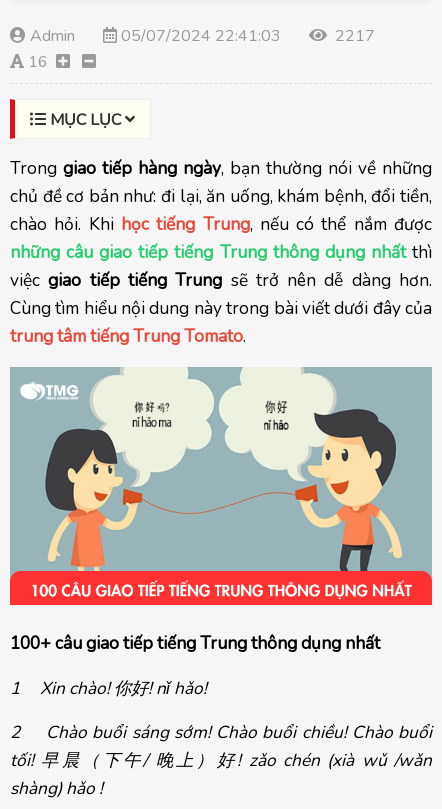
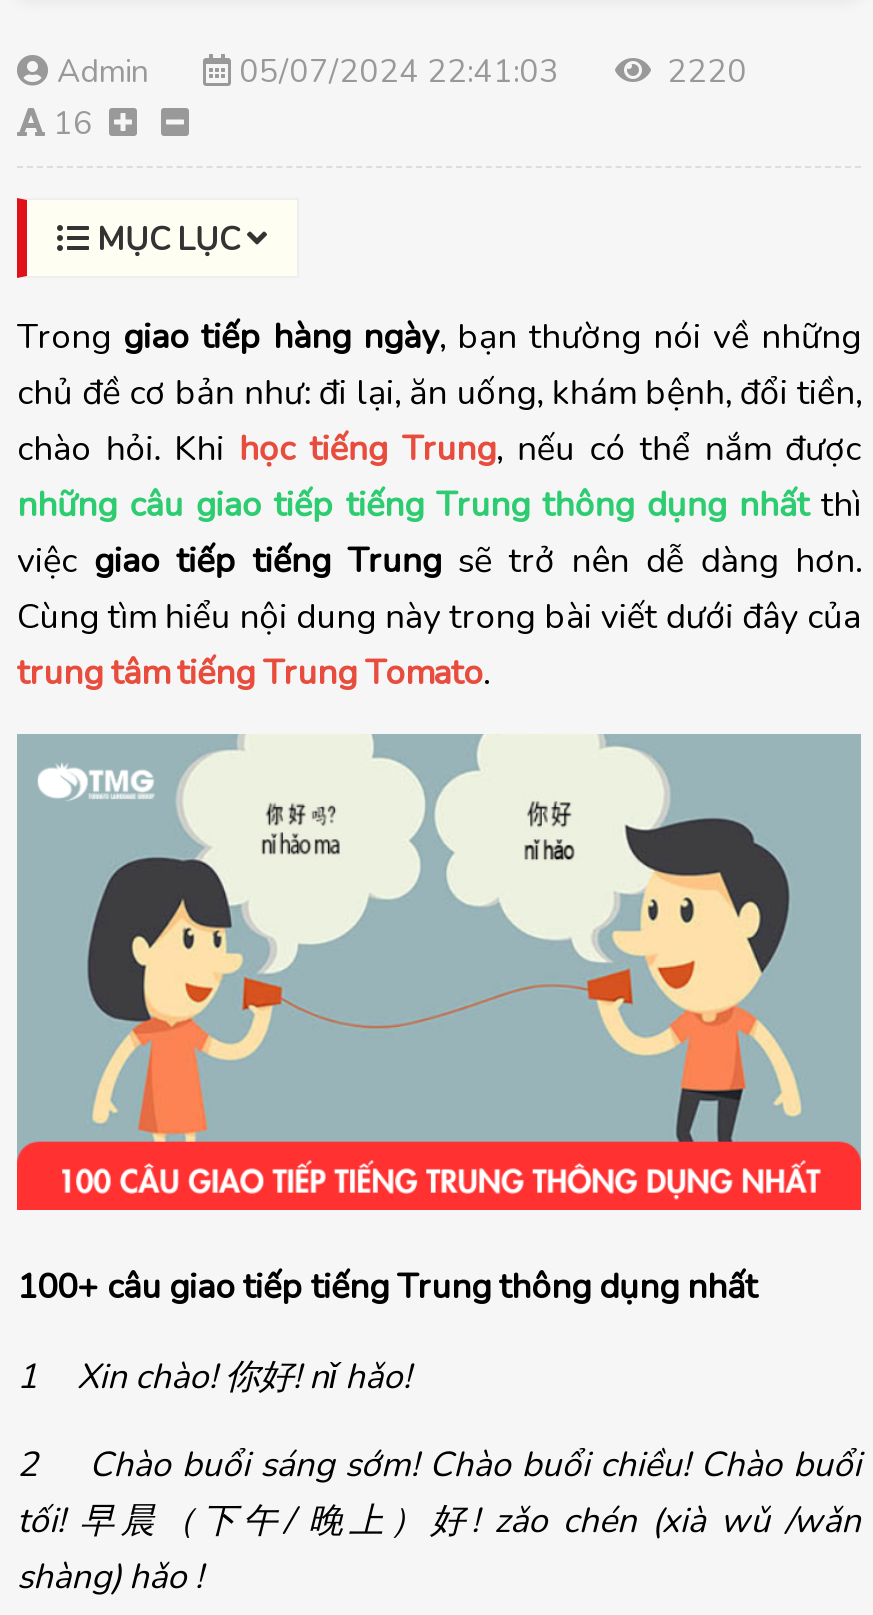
- 2217
+ 2220
